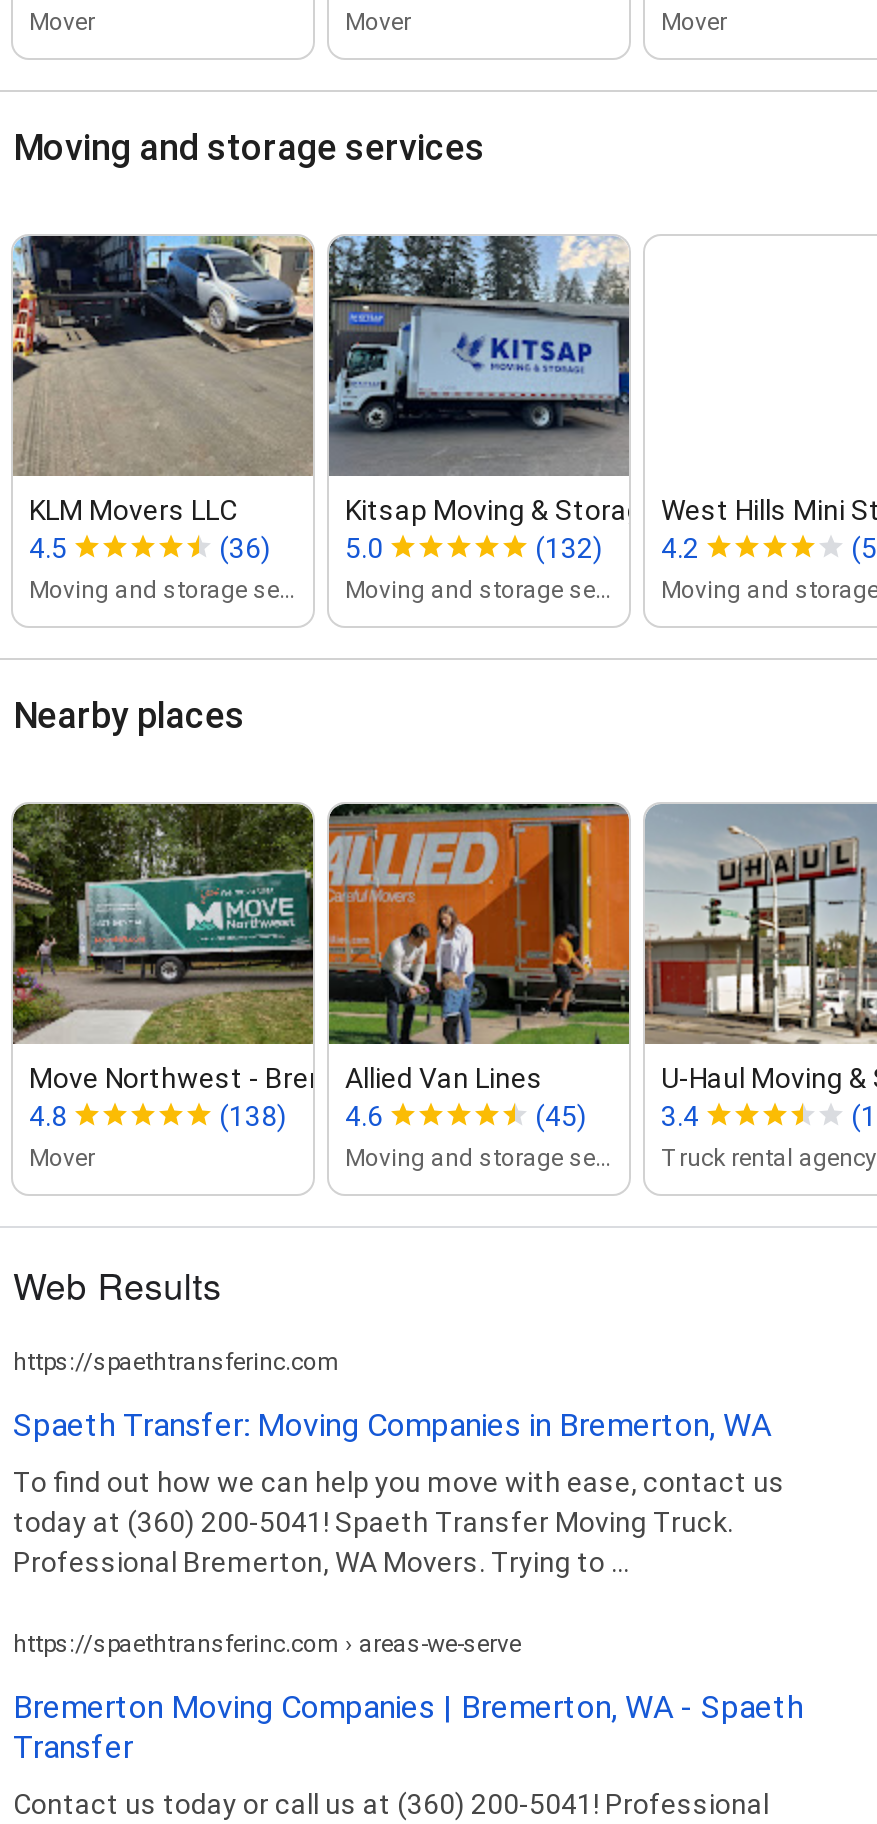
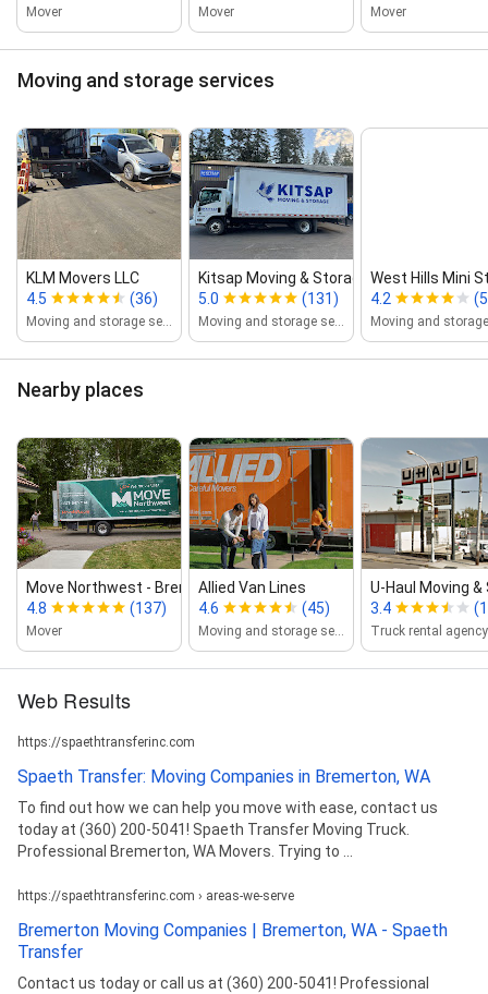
- (132) 4.2
+ (131) 4.2

- (138) 4.6
+ (137) 4.6
